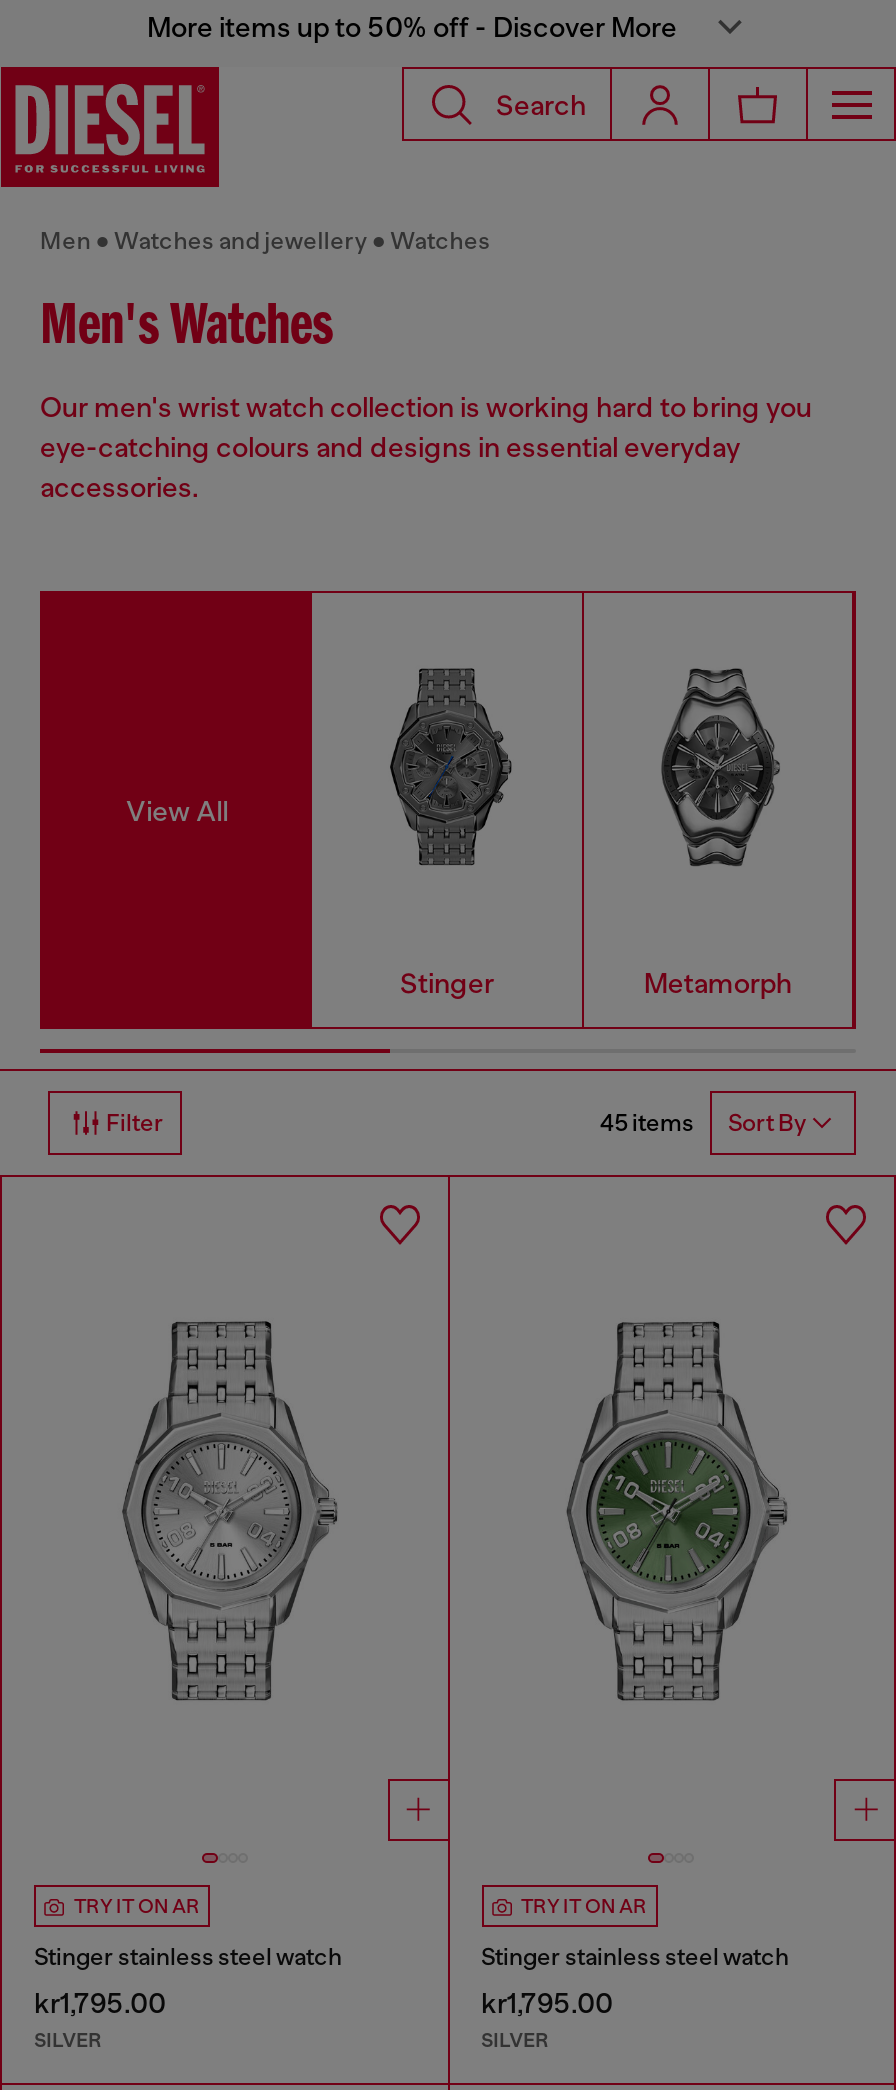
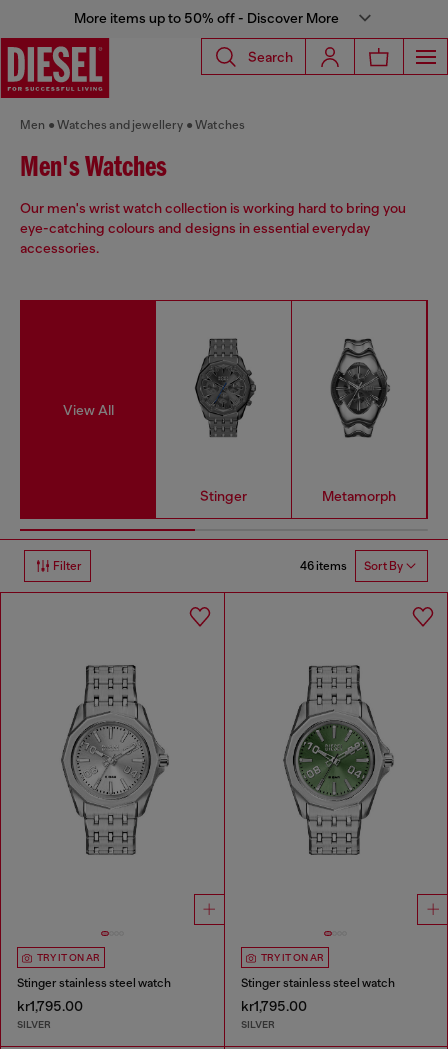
- 45 items Sort By
+ 46 items Sort By
